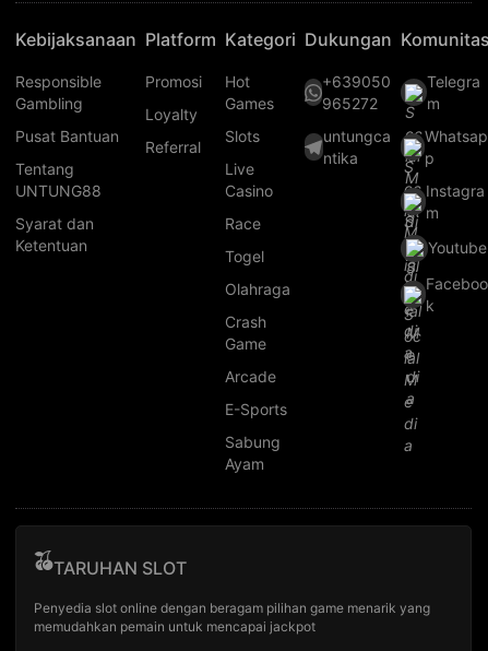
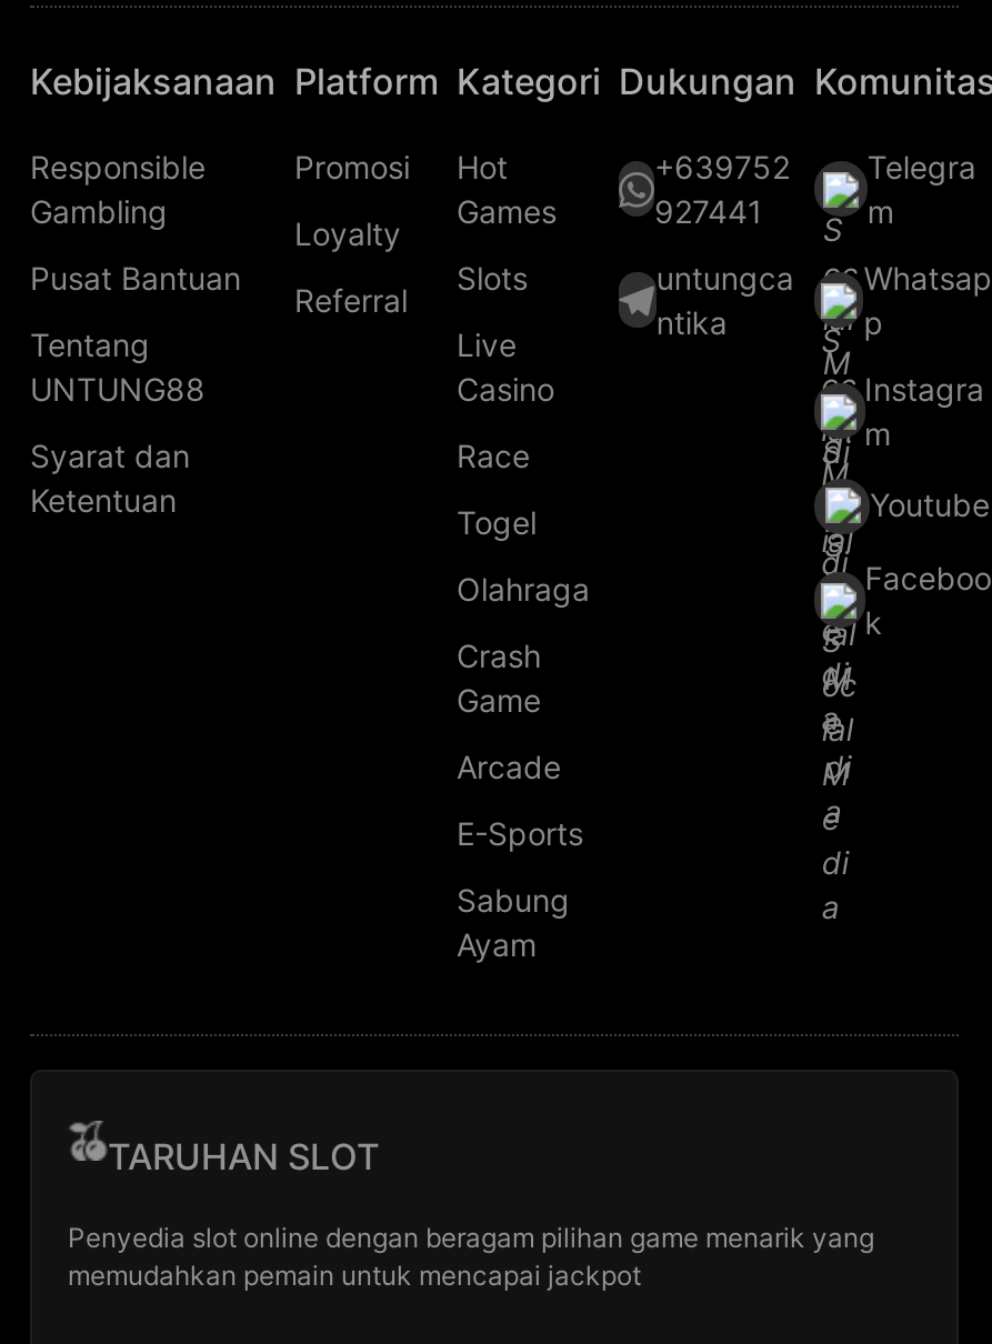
- +639050
+ +639752

- 965272
+ 927441
